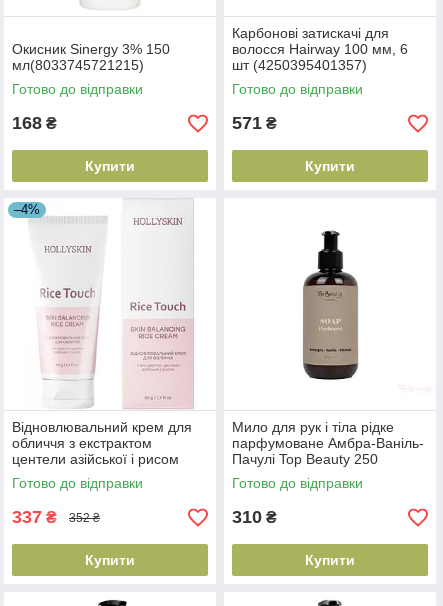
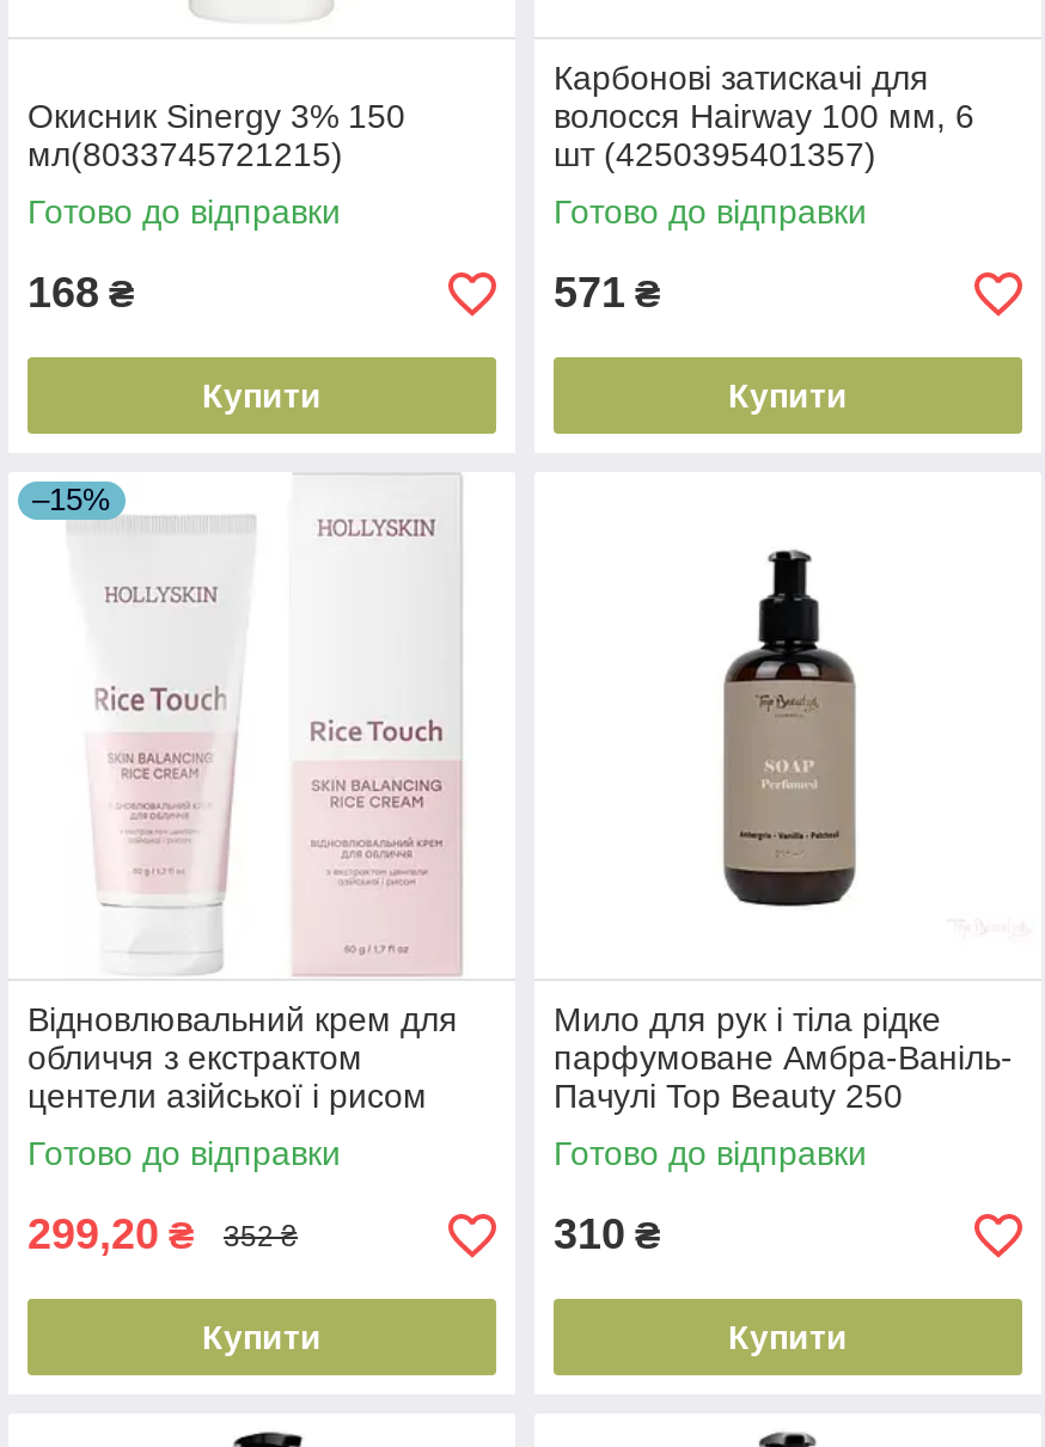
- –4%
+ –15%

- 337 ₴ 352 ₴
+ 299,20 ₴ 352 ₴
